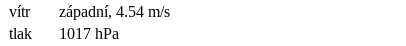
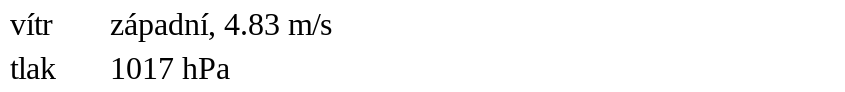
- vítr západní, 4.54 m/s
+ vítr západní, 4.83 m/s
